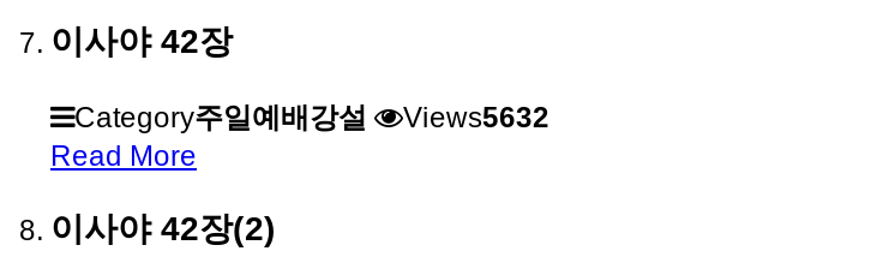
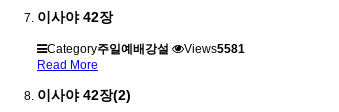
- Category주일예배강설 Views5632
+ Category주일예배강설 Views5581
